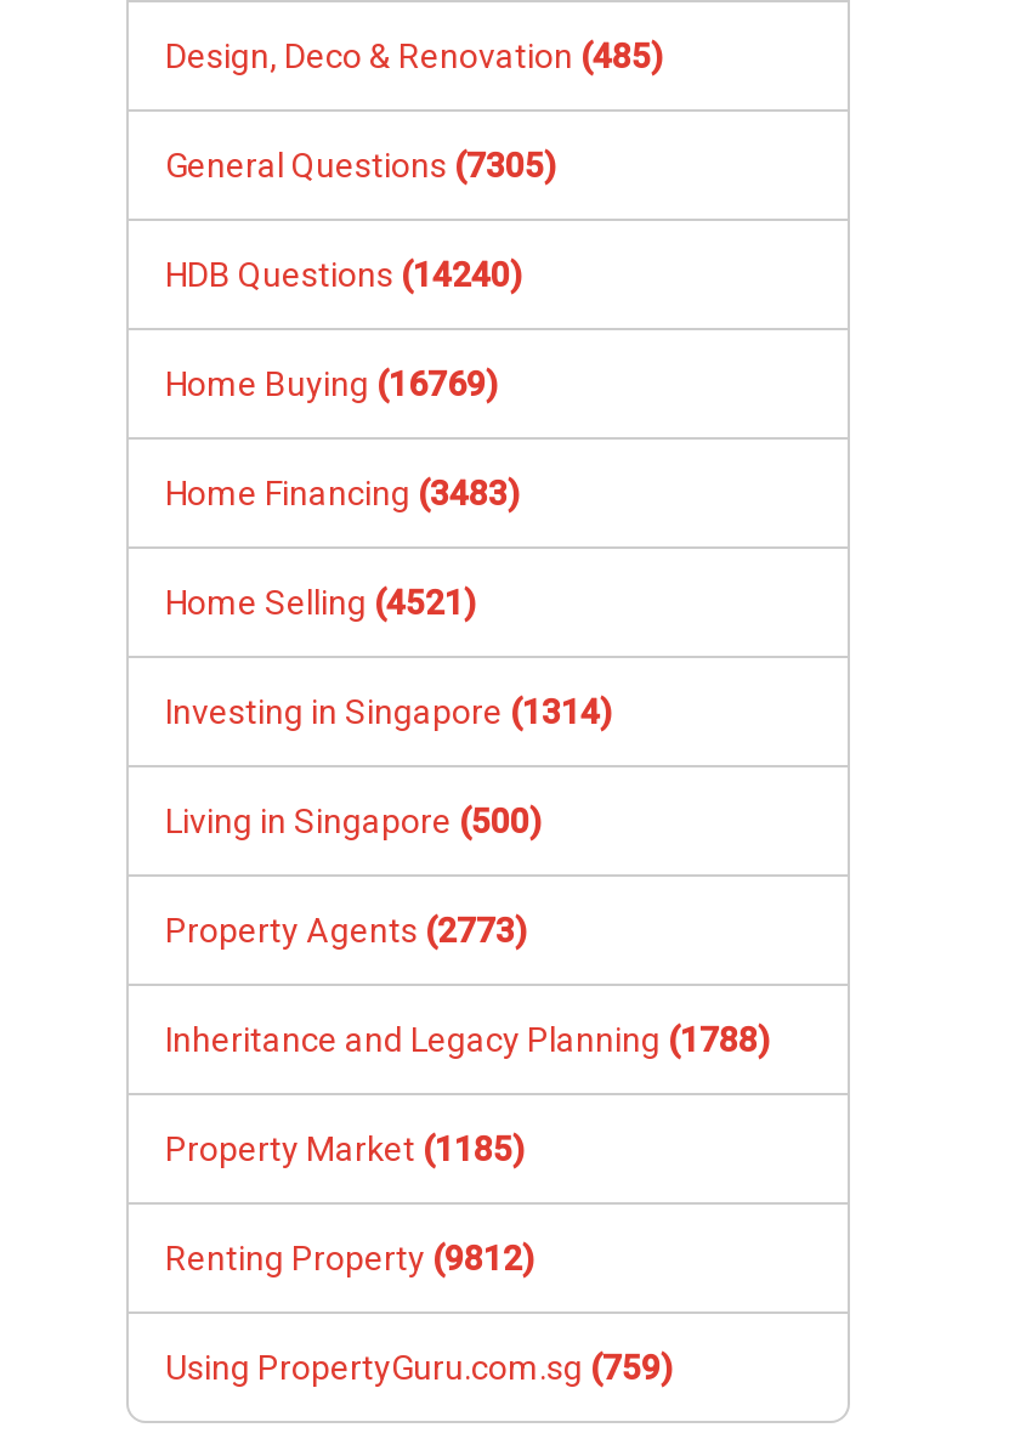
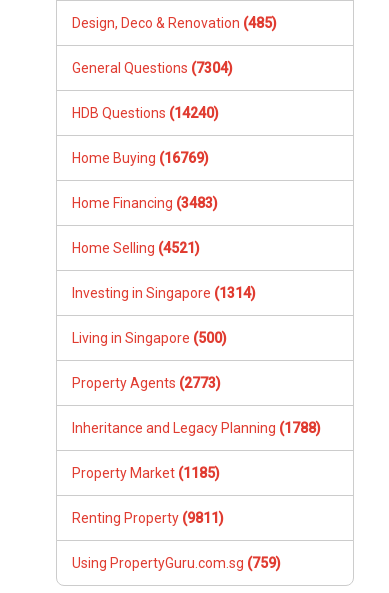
- General Questions (7305)
+ General Questions (7304)

- Renting Property (9812)
+ Renting Property (9811)
